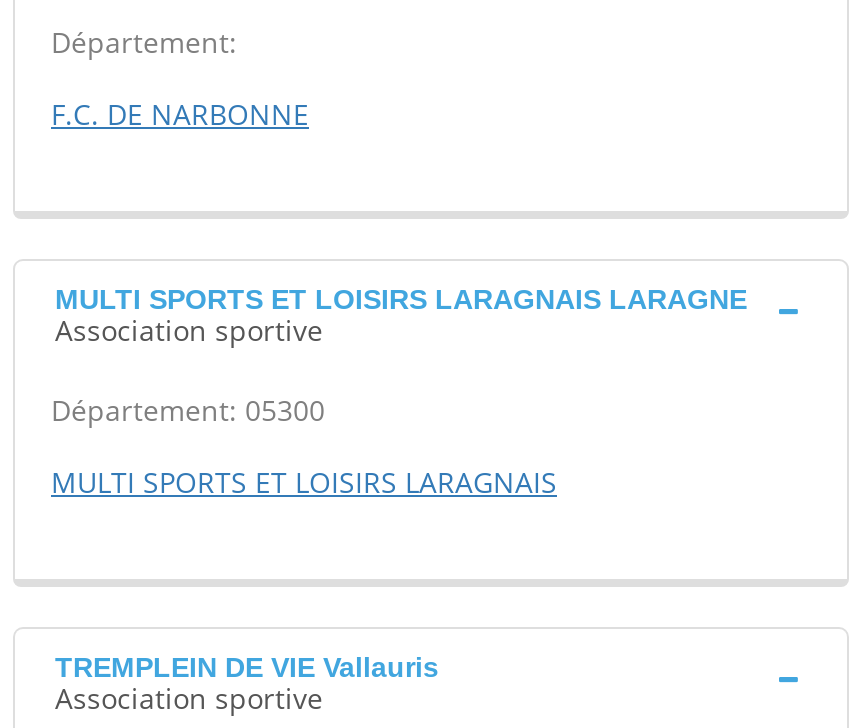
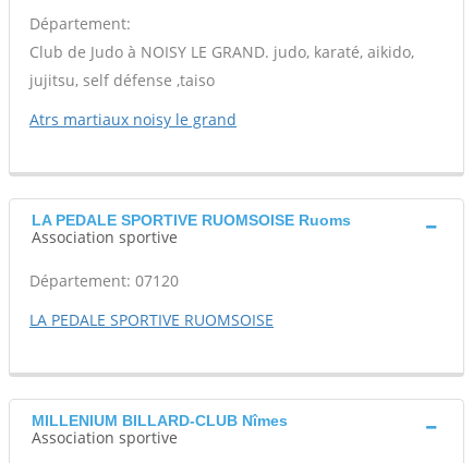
- F.C. DE NARBONNE
+ Club de Judo à NOISY LE GRAND. judo, karaté, aikido,
+ jujitsu, self défense ,taiso
+ Atrs martiaux noisy le grand

- MULTI SPORTS ET LOISIRS LARAGNAIS LARAGNE
+ LA PEDALE SPORTIVE RUOMSOISE Ruoms

- Département: 05300
+ Département: 07120

- MULTI SPORTS ET LOISIRS LARAGNAIS
+ LA PEDALE SPORTIVE RUOMSOISE

- TREMPLEIN DE VIE Vallauris
+ MILLENIUM BILLARD-CLUB Nîmes
